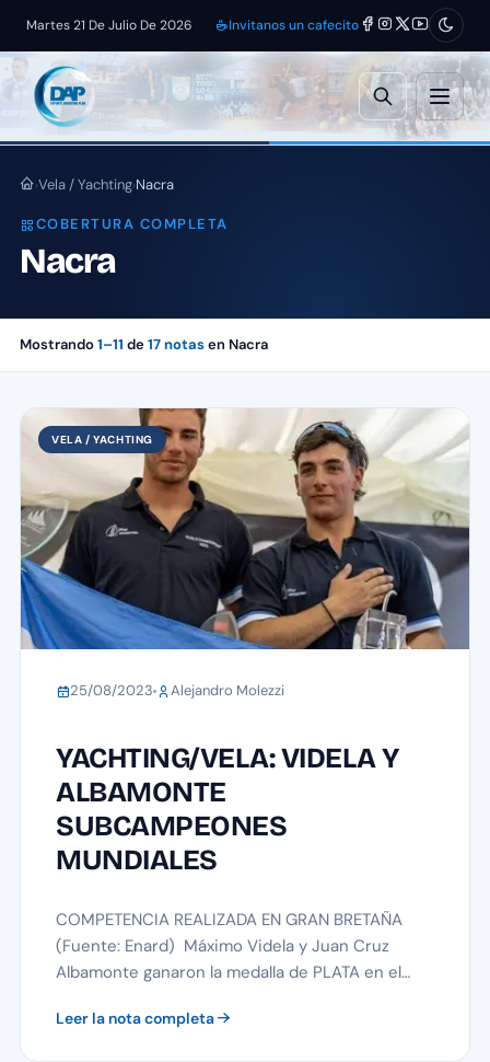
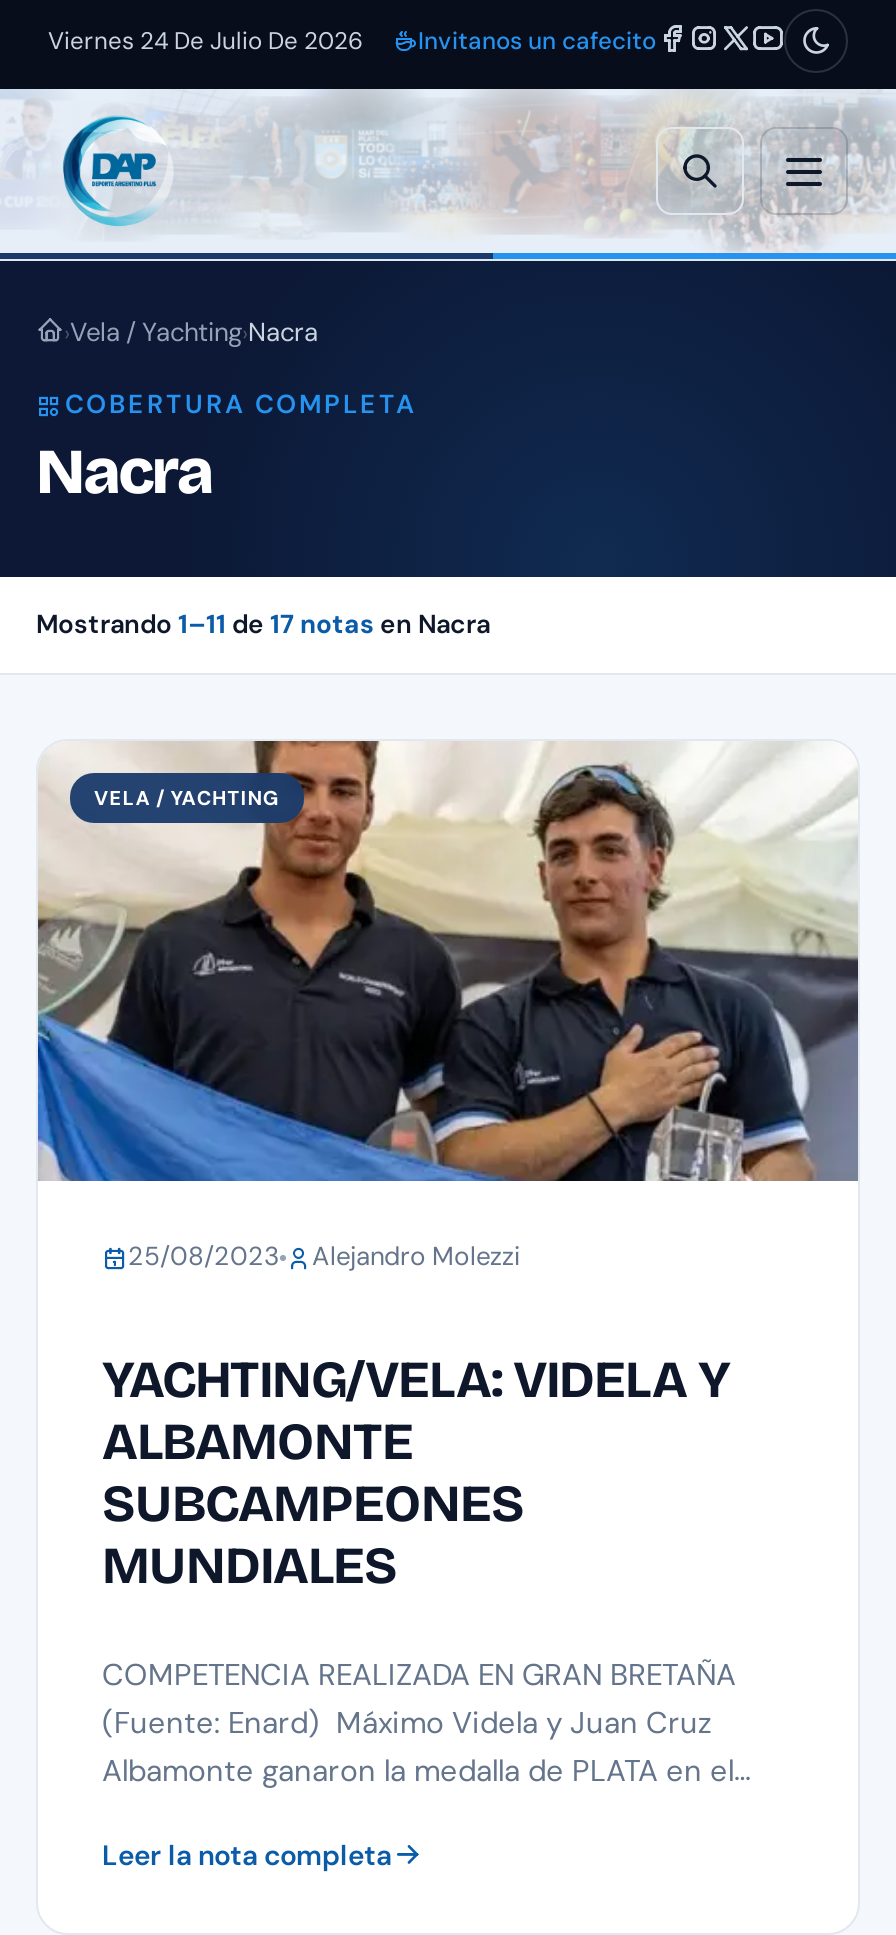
- Martes 21 De Julio De 2026
+ Viernes 24 De Julio De 2026
